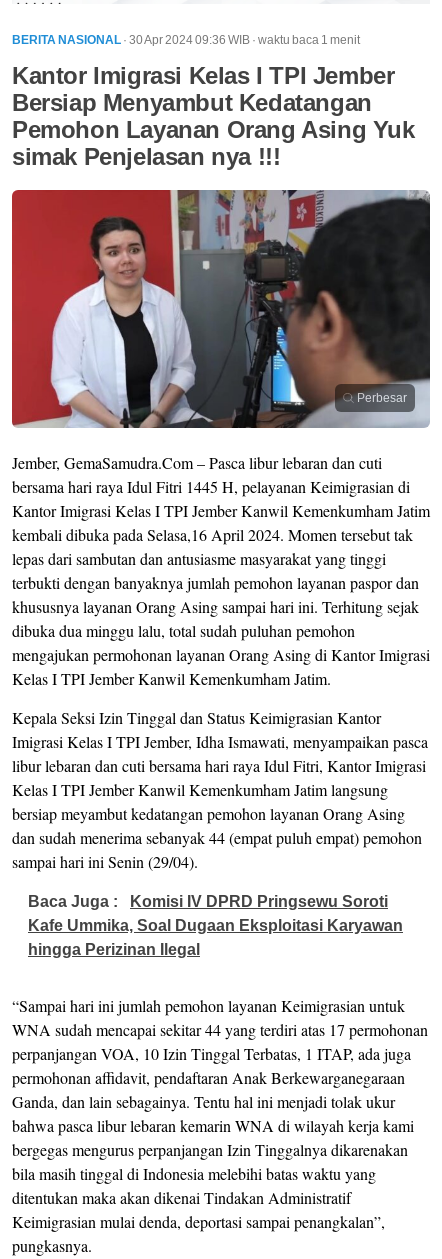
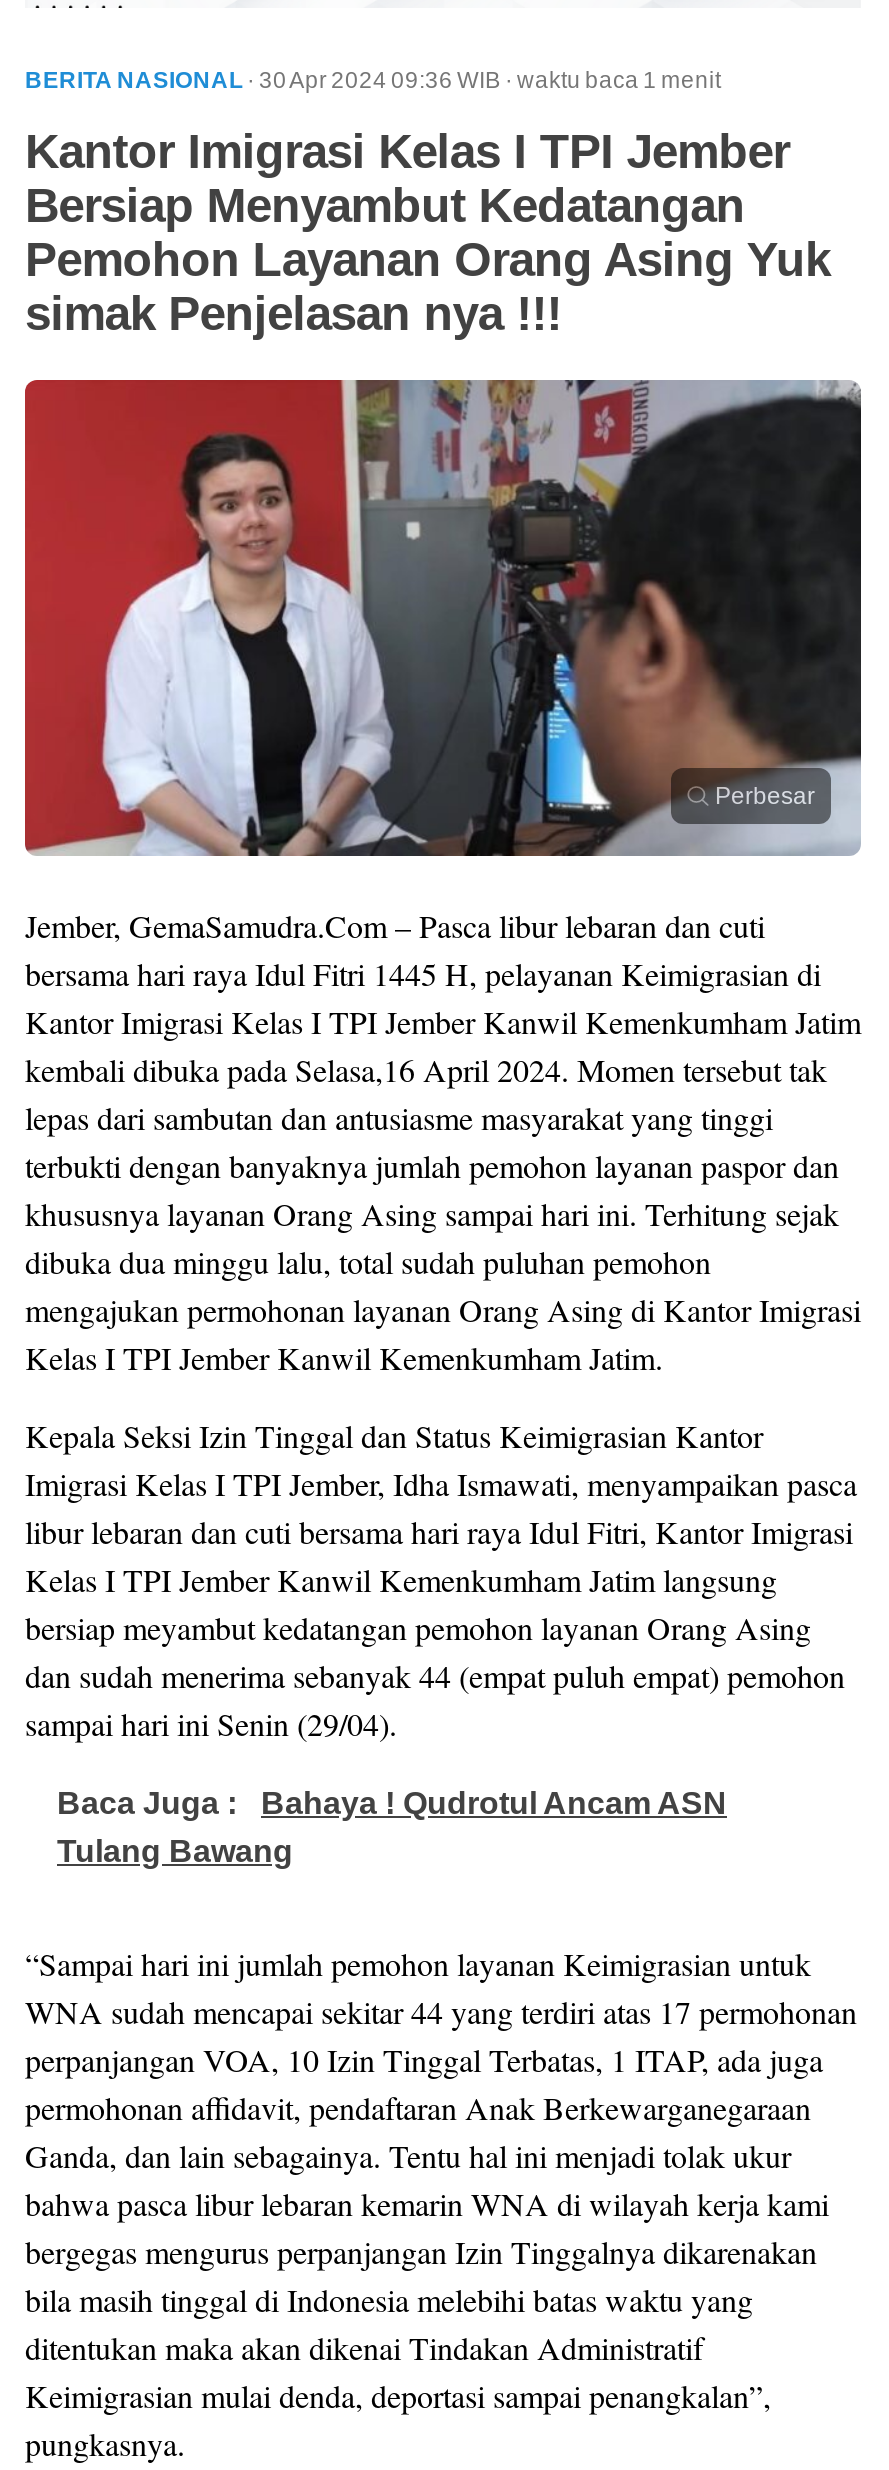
- Baca Juga : Komisi IV DPRD Pringsewu Soroti
- Kafe Ummika, Soal Dugaan Eksploitasi Karyawan
- hingga Perizinan Ilegal
+ Baca Juga : Bahaya ! Qudrotul Ancam ASN
+ Tulang Bawang
